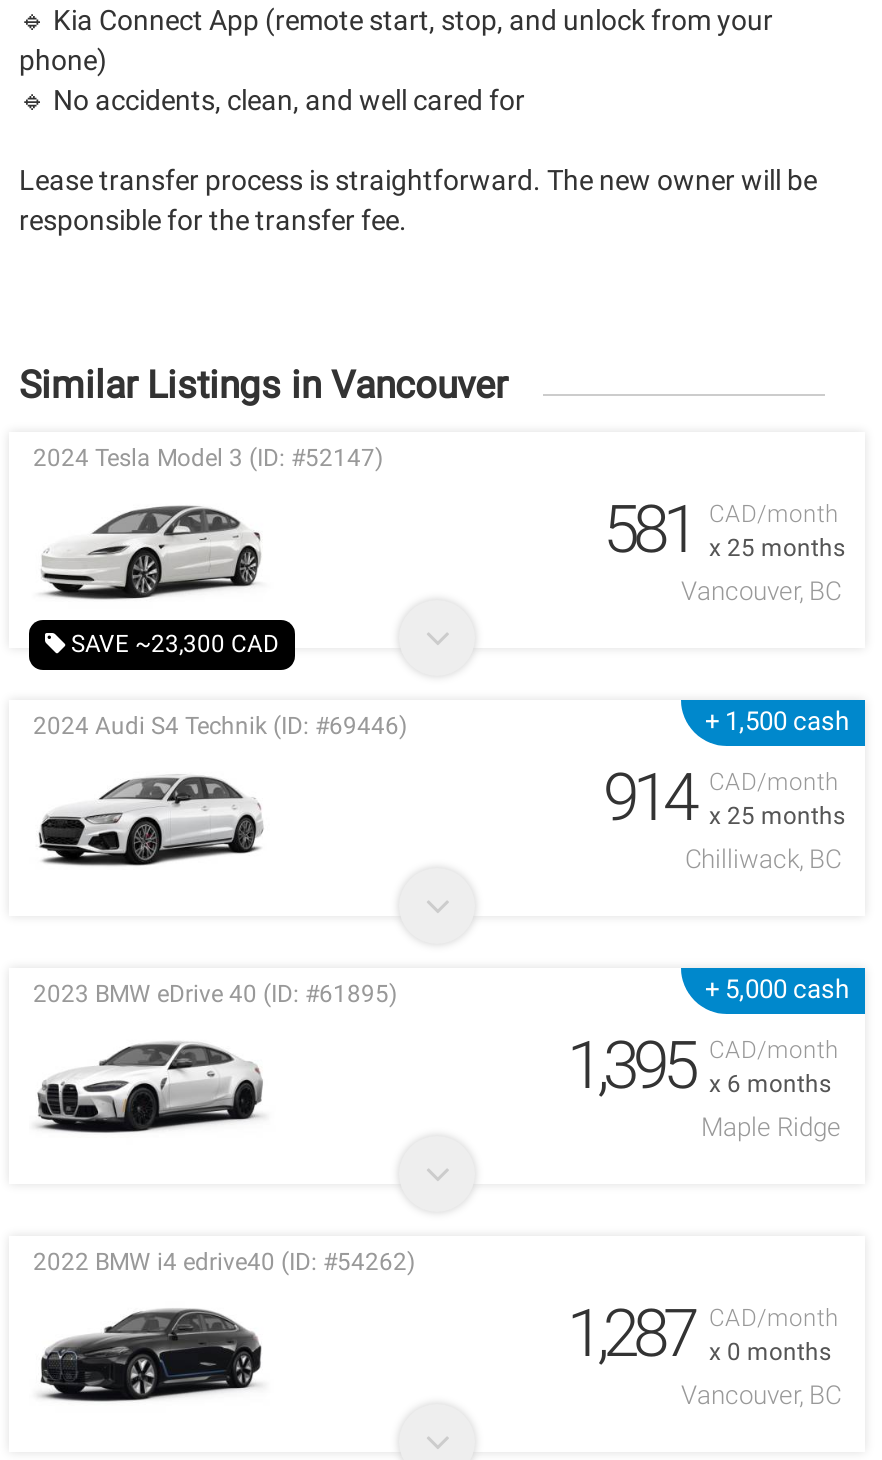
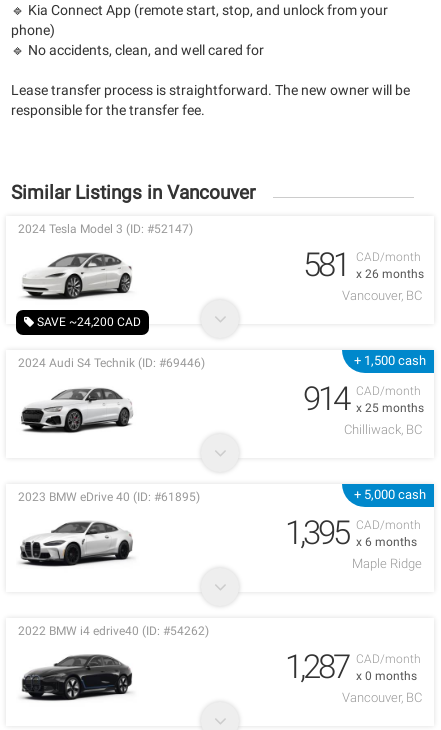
- 581 x 25 months CAD/month
+ 581 x 26 months CAD/month

- SAVE ~23,300 CAD
+ SAVE ~24,200 CAD
